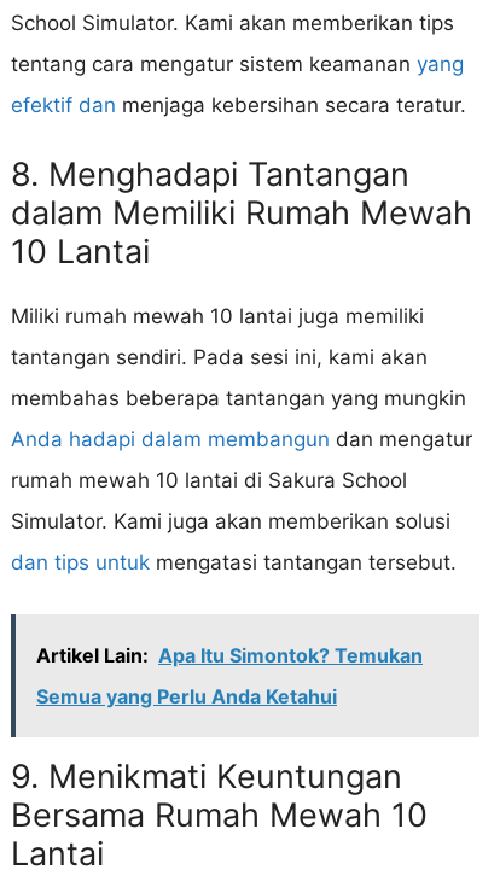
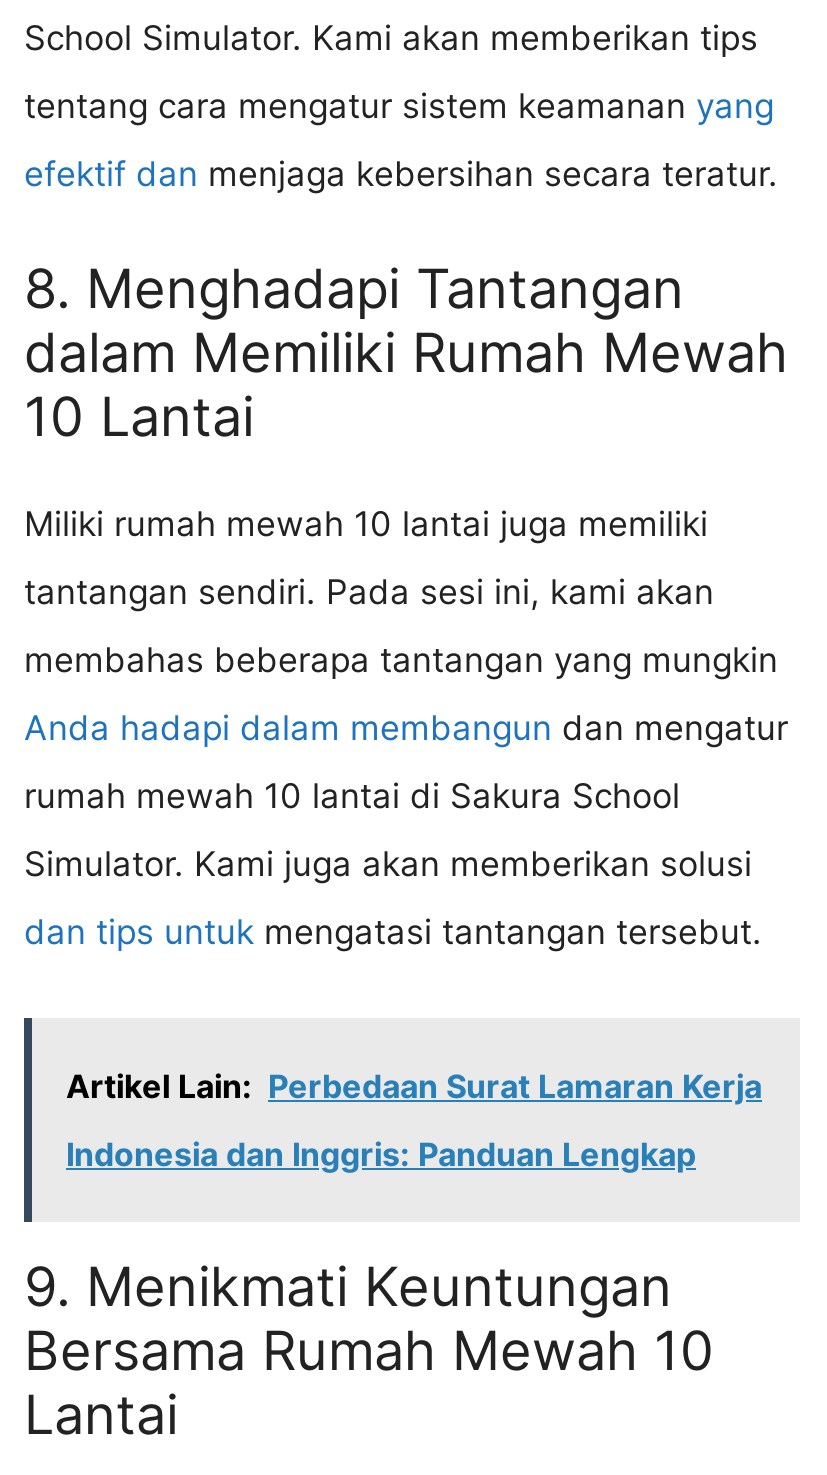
- Artikel Lain: Apa Itu Simontok? Temukan
+ Artikel Lain: Perbedaan Surat Lamaran Kerja

- Semua yang Perlu Anda Ketahui
+ Indonesia dan Inggris: Panduan Lengkap
